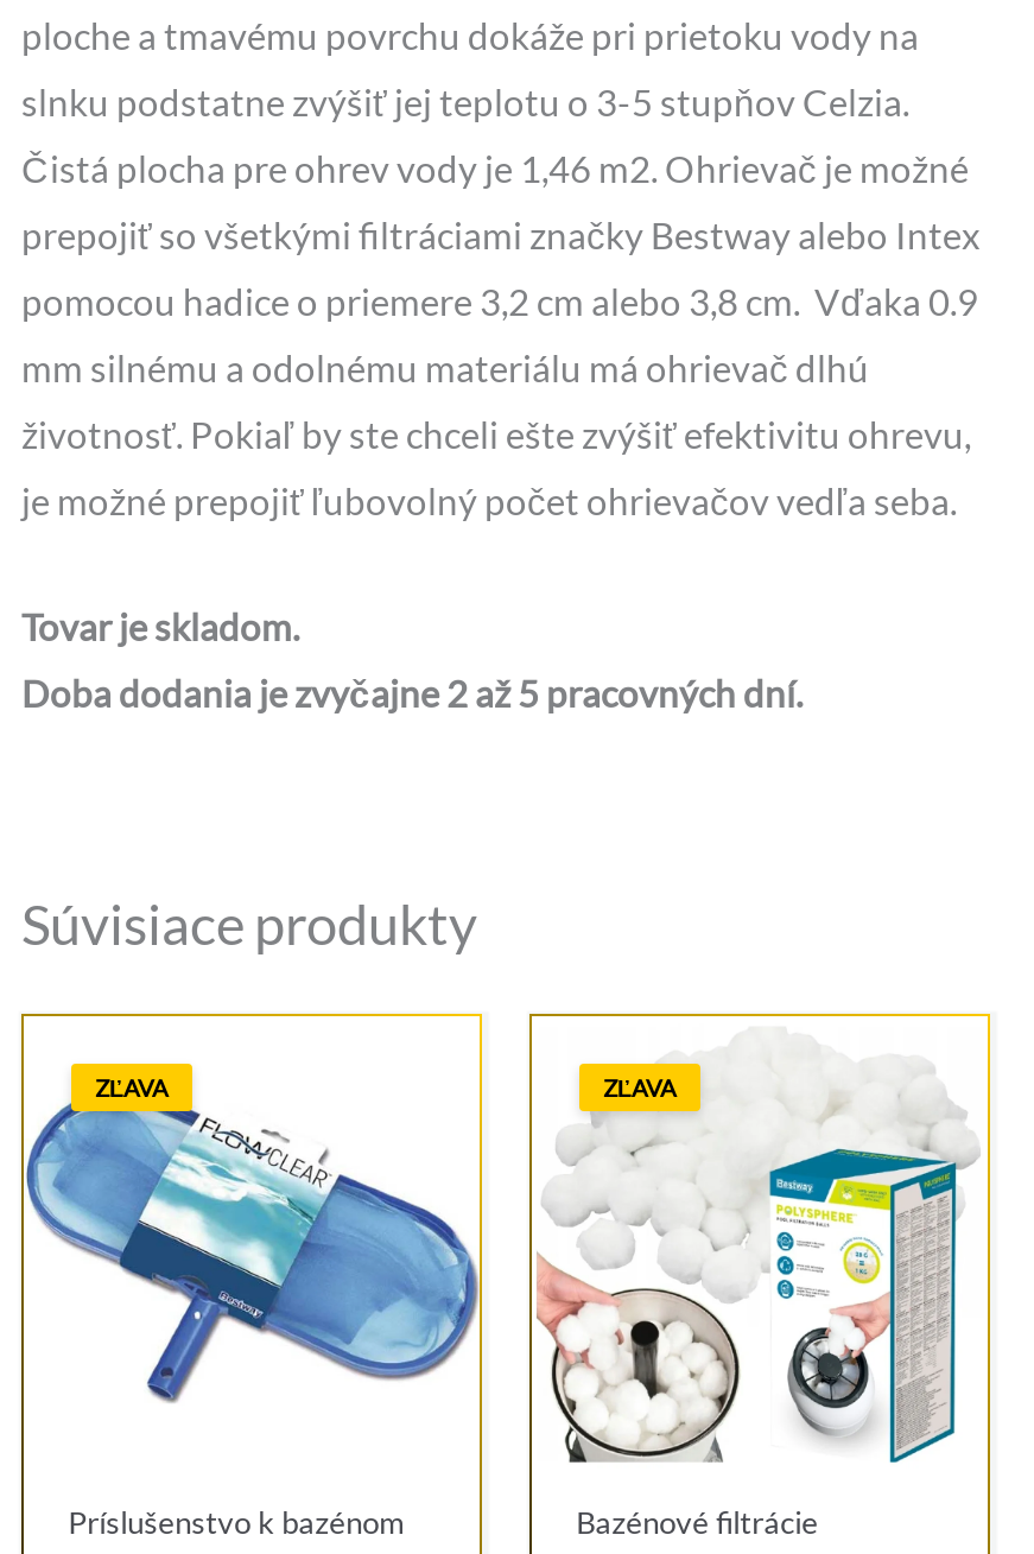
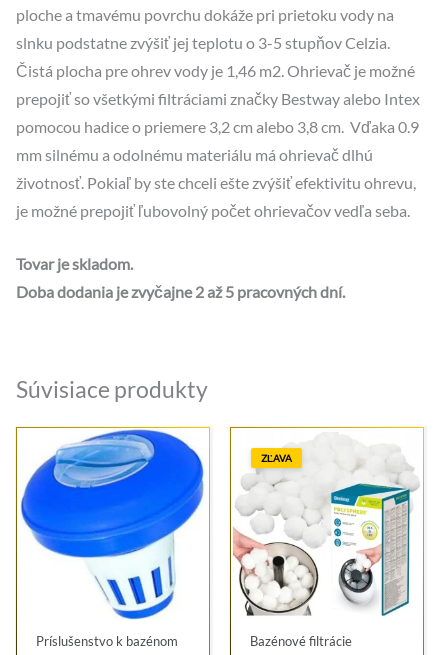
- [image]
+ [image]

- ZĽAVA
